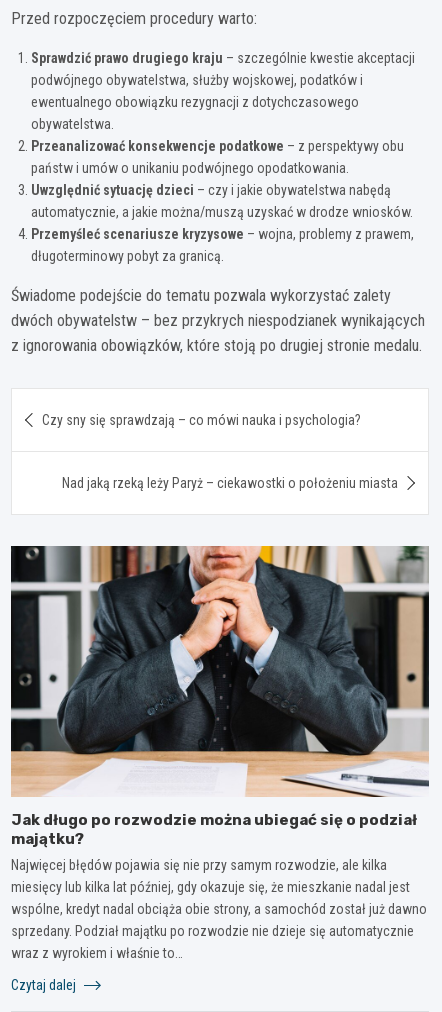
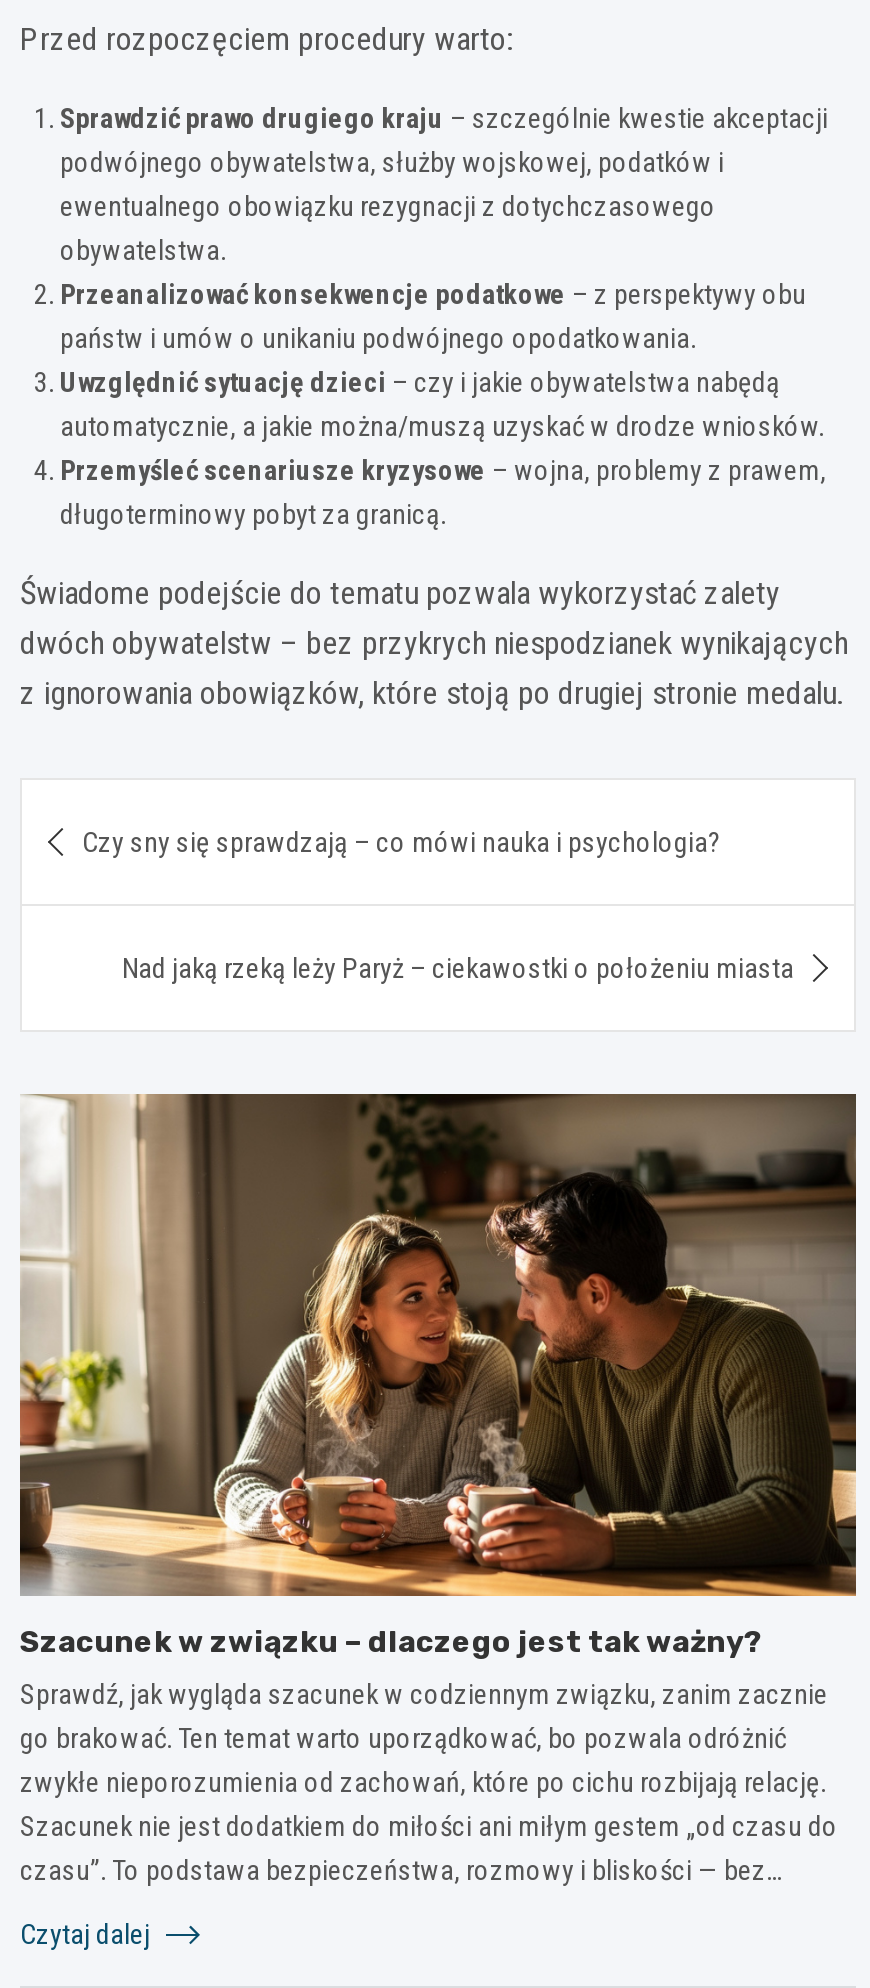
- [image]
- Jak długo po rozwodzie można ubiegać się o podział
- majątku?
+ [image]
+ Szacunek w związku – dlaczego jest tak ważny?

- Najwięcej błędów pojawia się nie przy samym rozwodzie, ale kilka
- miesięcy lub kilka lat później, gdy okazuje się, że mieszkanie nadal jest
- wspólne, kredyt nadal obciąża obie strony, a samochód został już dawno
- sprzedany. Podział majątku po rozwodzie nie dzieje się automatycznie
- wraz z wyrokiem i właśnie to…
+ Sprawdź, jak wygląda szacunek w codziennym związku, zanim zacznie
+ go brakować. Ten temat warto uporządkować, bo pozwala odróżnić
+ zwykłe nieporozumienia od zachowań, które po cichu rozbijają relację.
+ Szacunek nie jest dodatkiem do miłości ani miłym gestem „od czasu do
+ czasu”. To podstawa bezpieczeństwa, rozmowy i bliskości — bez…
